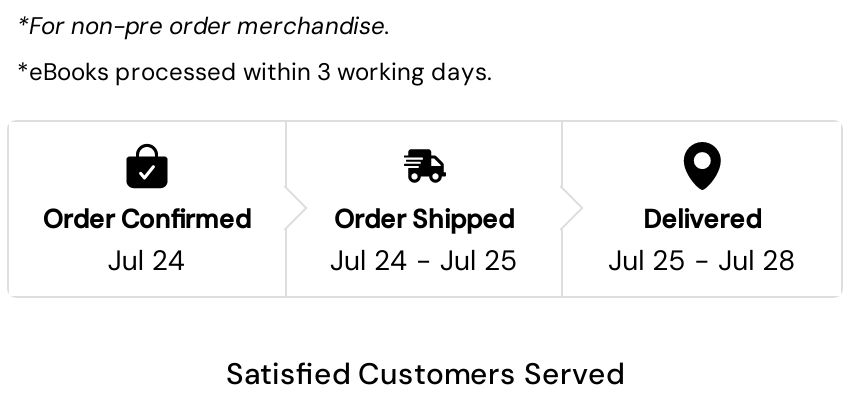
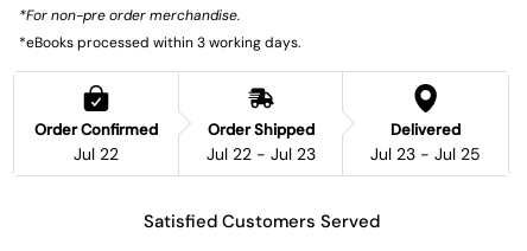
- Jul 24
+ Jul 22

- Jul 24 - Jul 25
+ Jul 22 - Jul 23

- Jul 25 - Jul 28
+ Jul 23 - Jul 25
